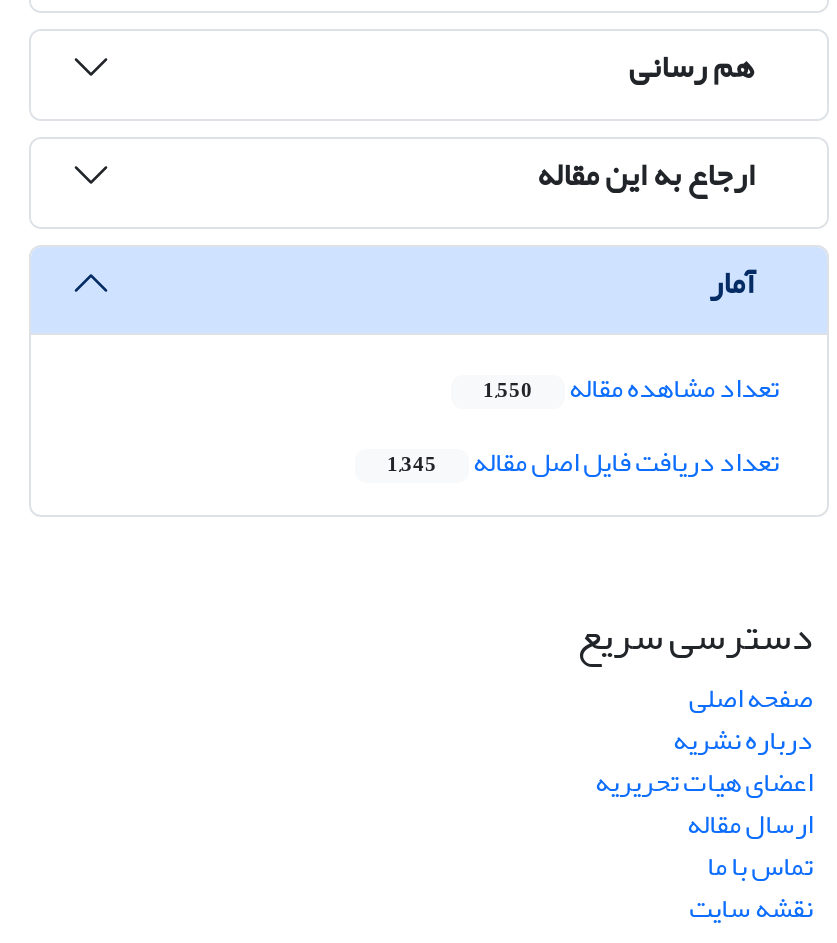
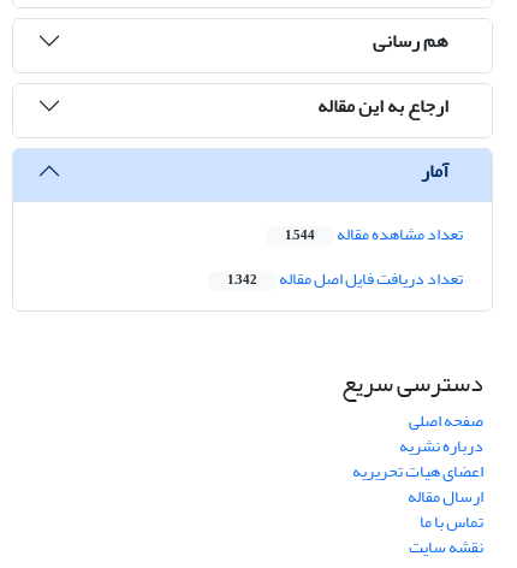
- تعداد مشاهده مقاله 1,550
+ تعداد مشاهده مقاله 1,544

- تعداد دریافت فایل اصل مقاله 1,345
+ تعداد دریافت فایل اصل مقاله 1,342
